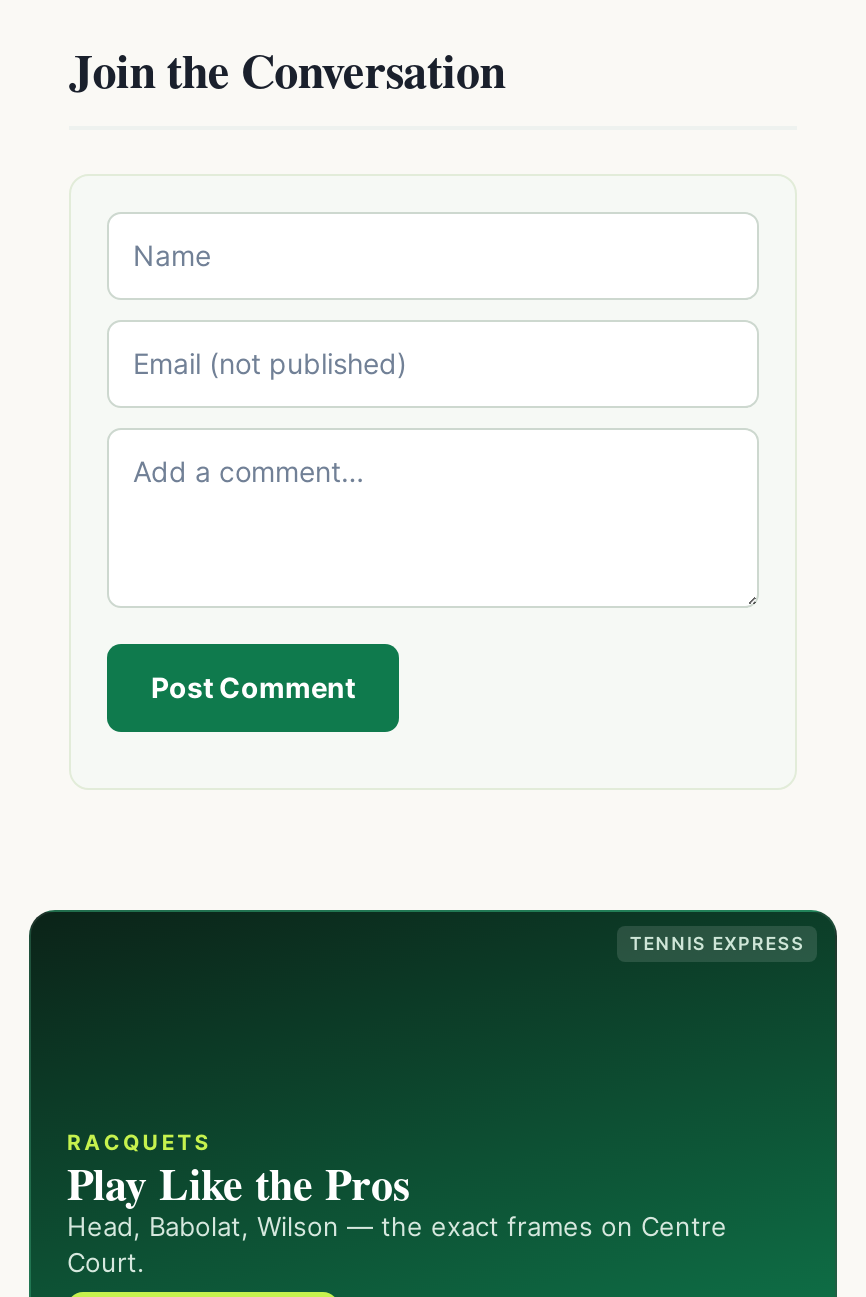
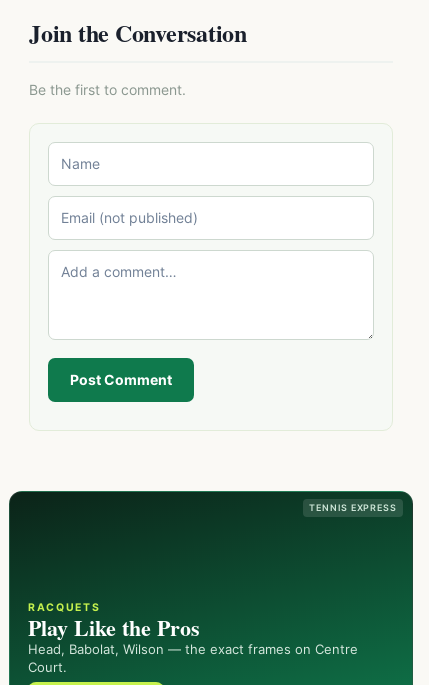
+ Be the first to comment.
